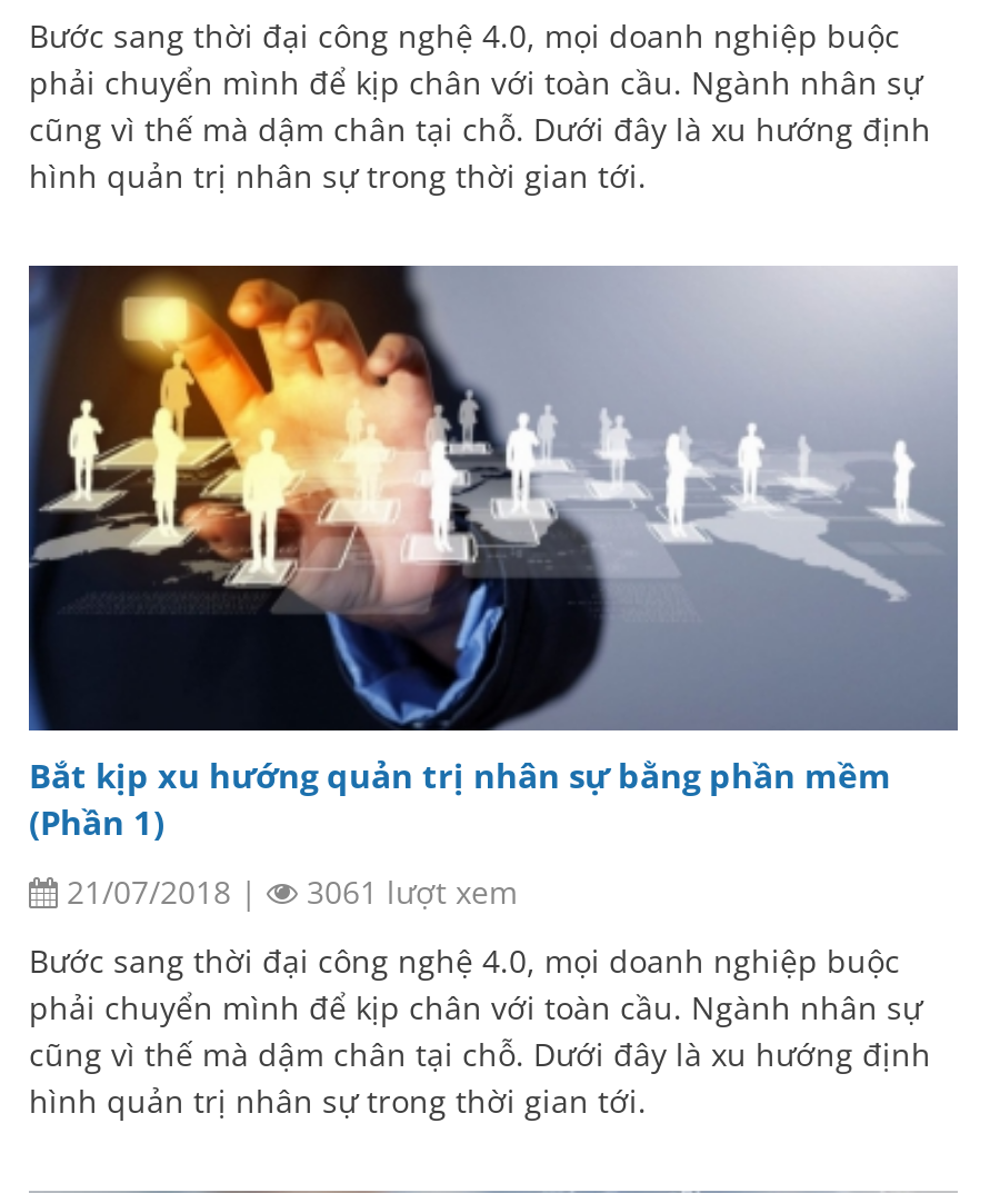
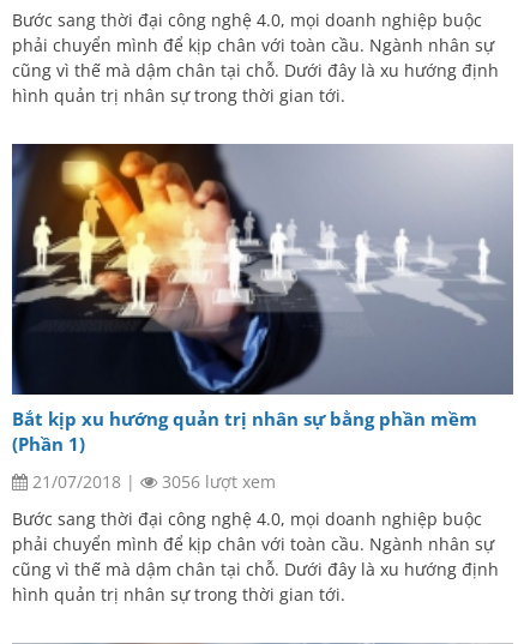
- 3061 lượt xem
+ 3056 lượt xem
